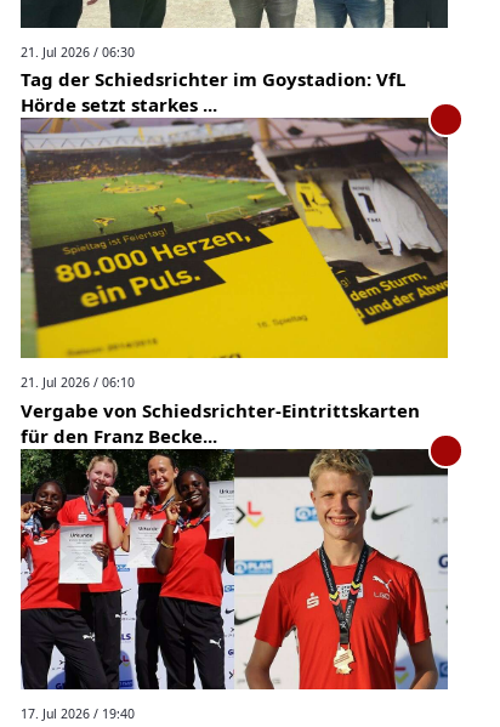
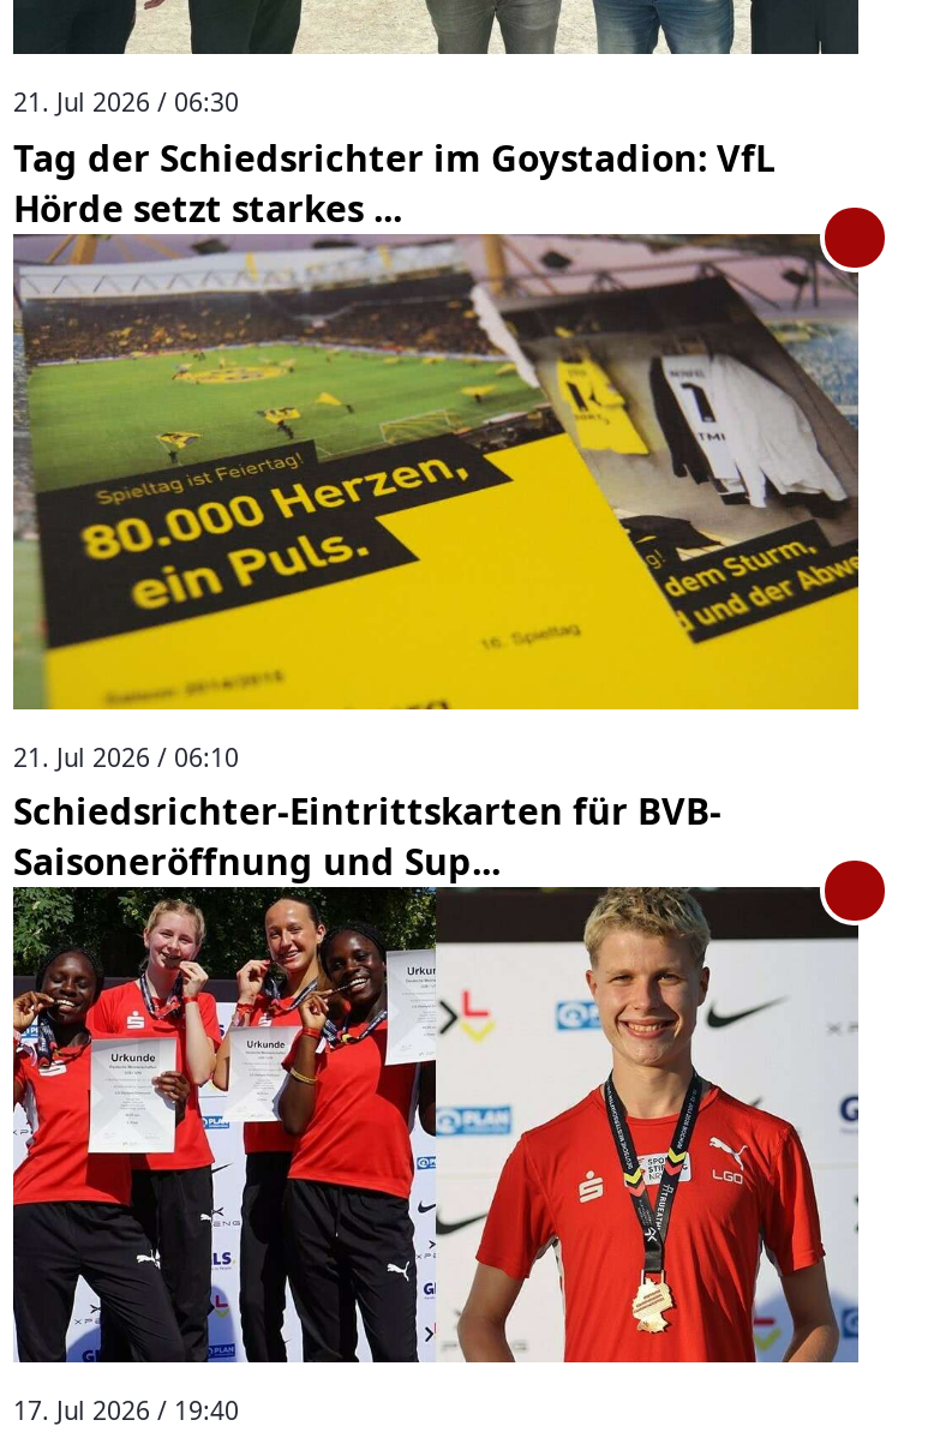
- Vergabe von Schiedsrichter-Eintrittskarten
- für den Franz Becke...
+ Schiedsrichter-Eintrittskarten für BVB-
+ Saisoneröffnung und Sup...
